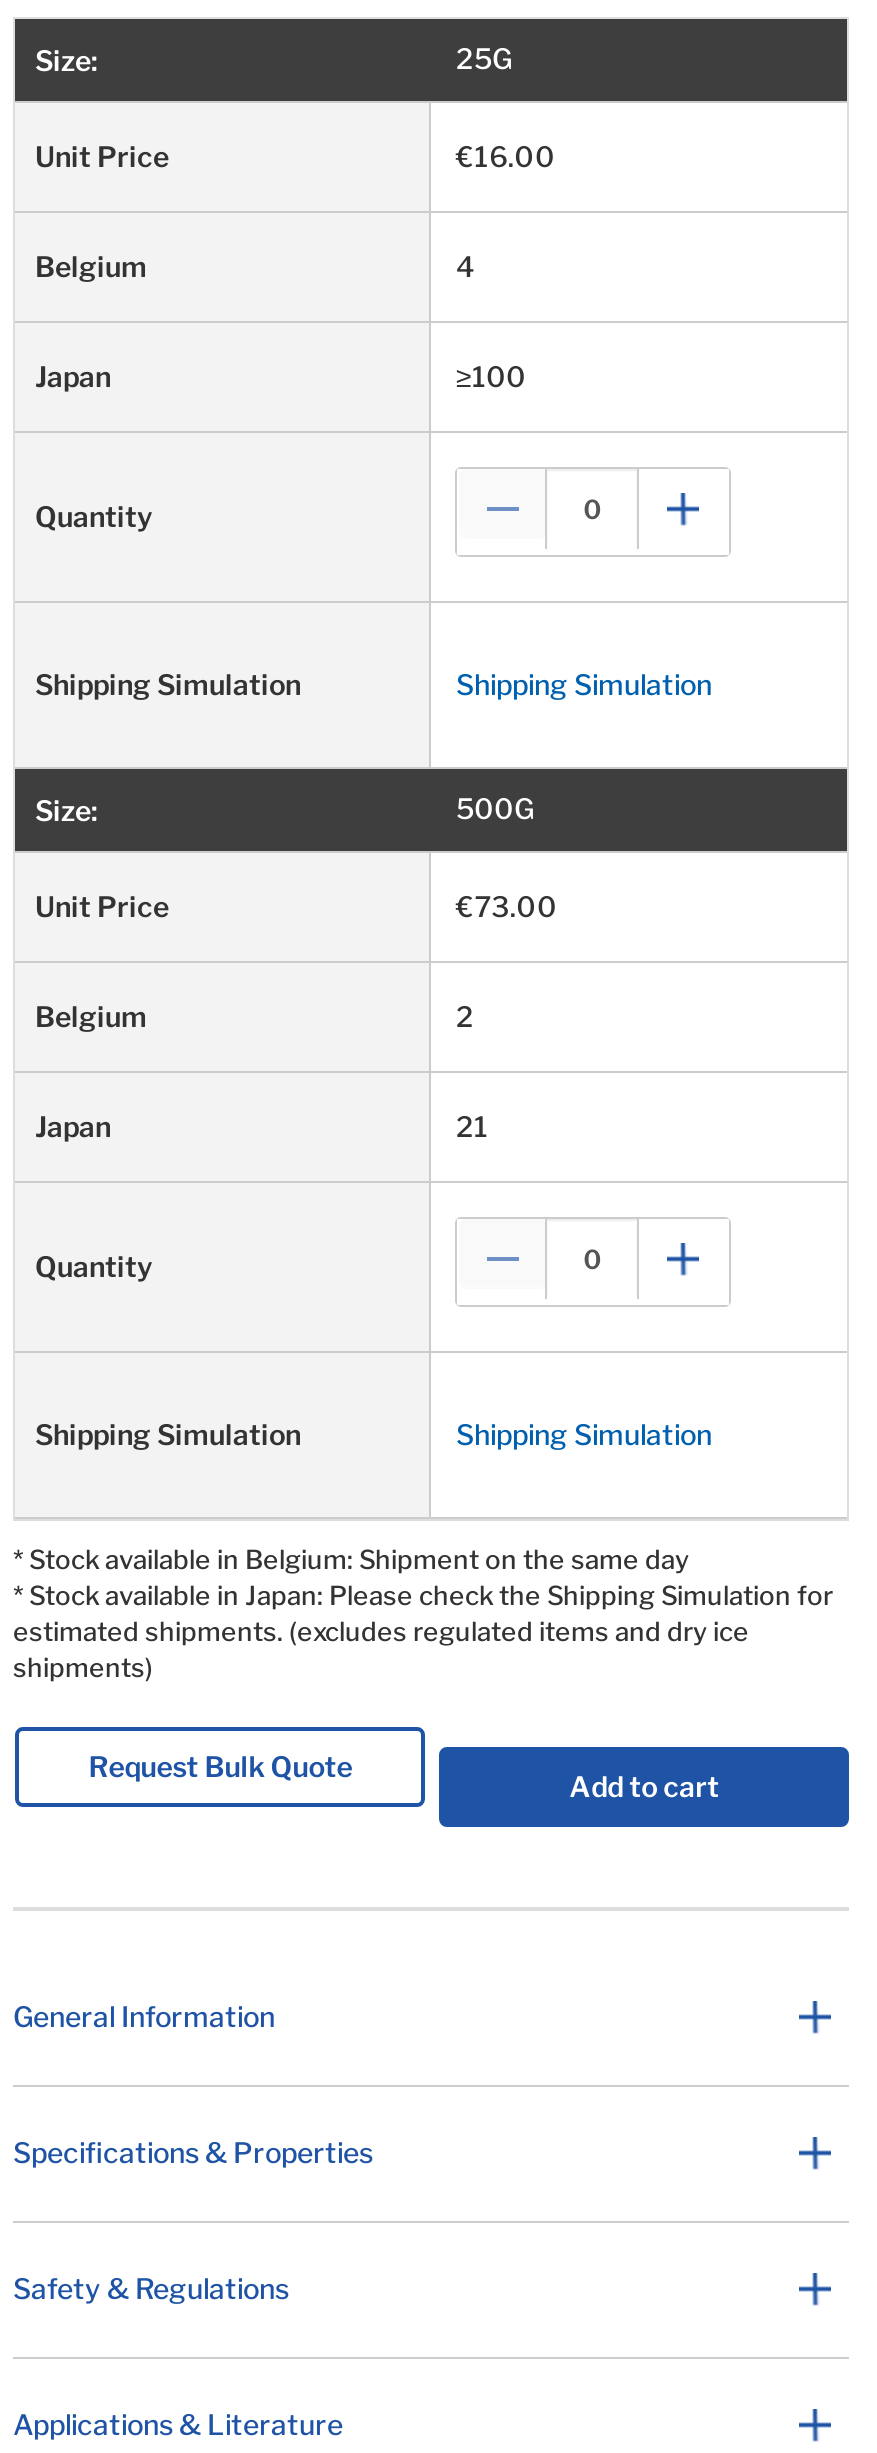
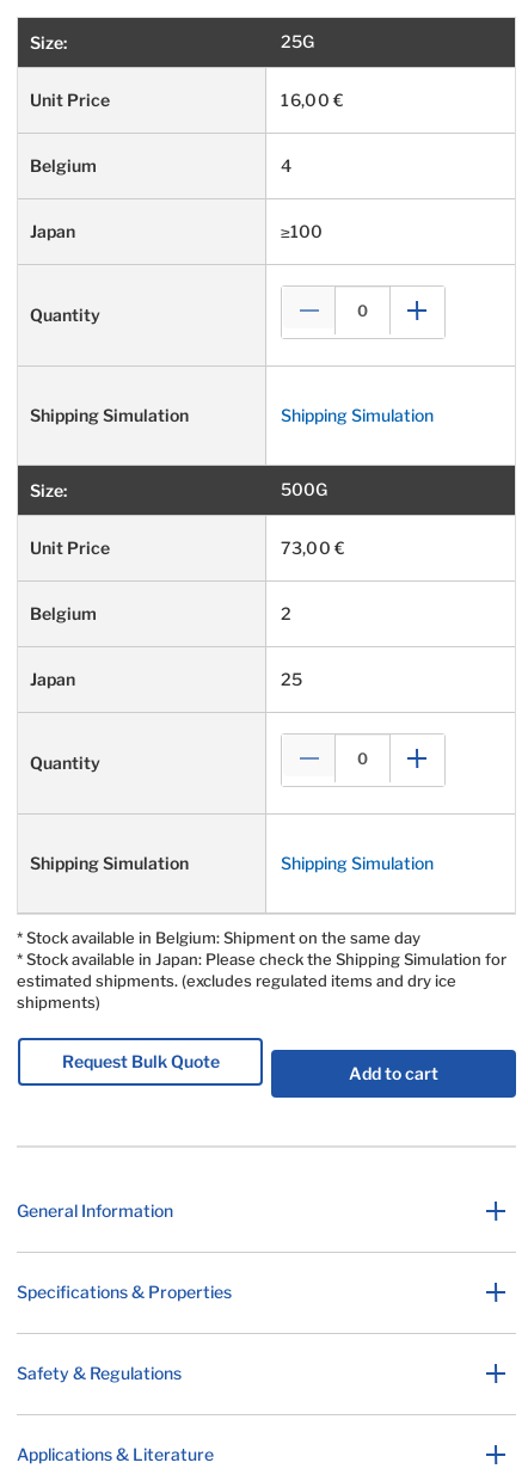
- €16.00
+ 16,00 €

- €73.00
+ 73,00 €

- 21
+ 25
